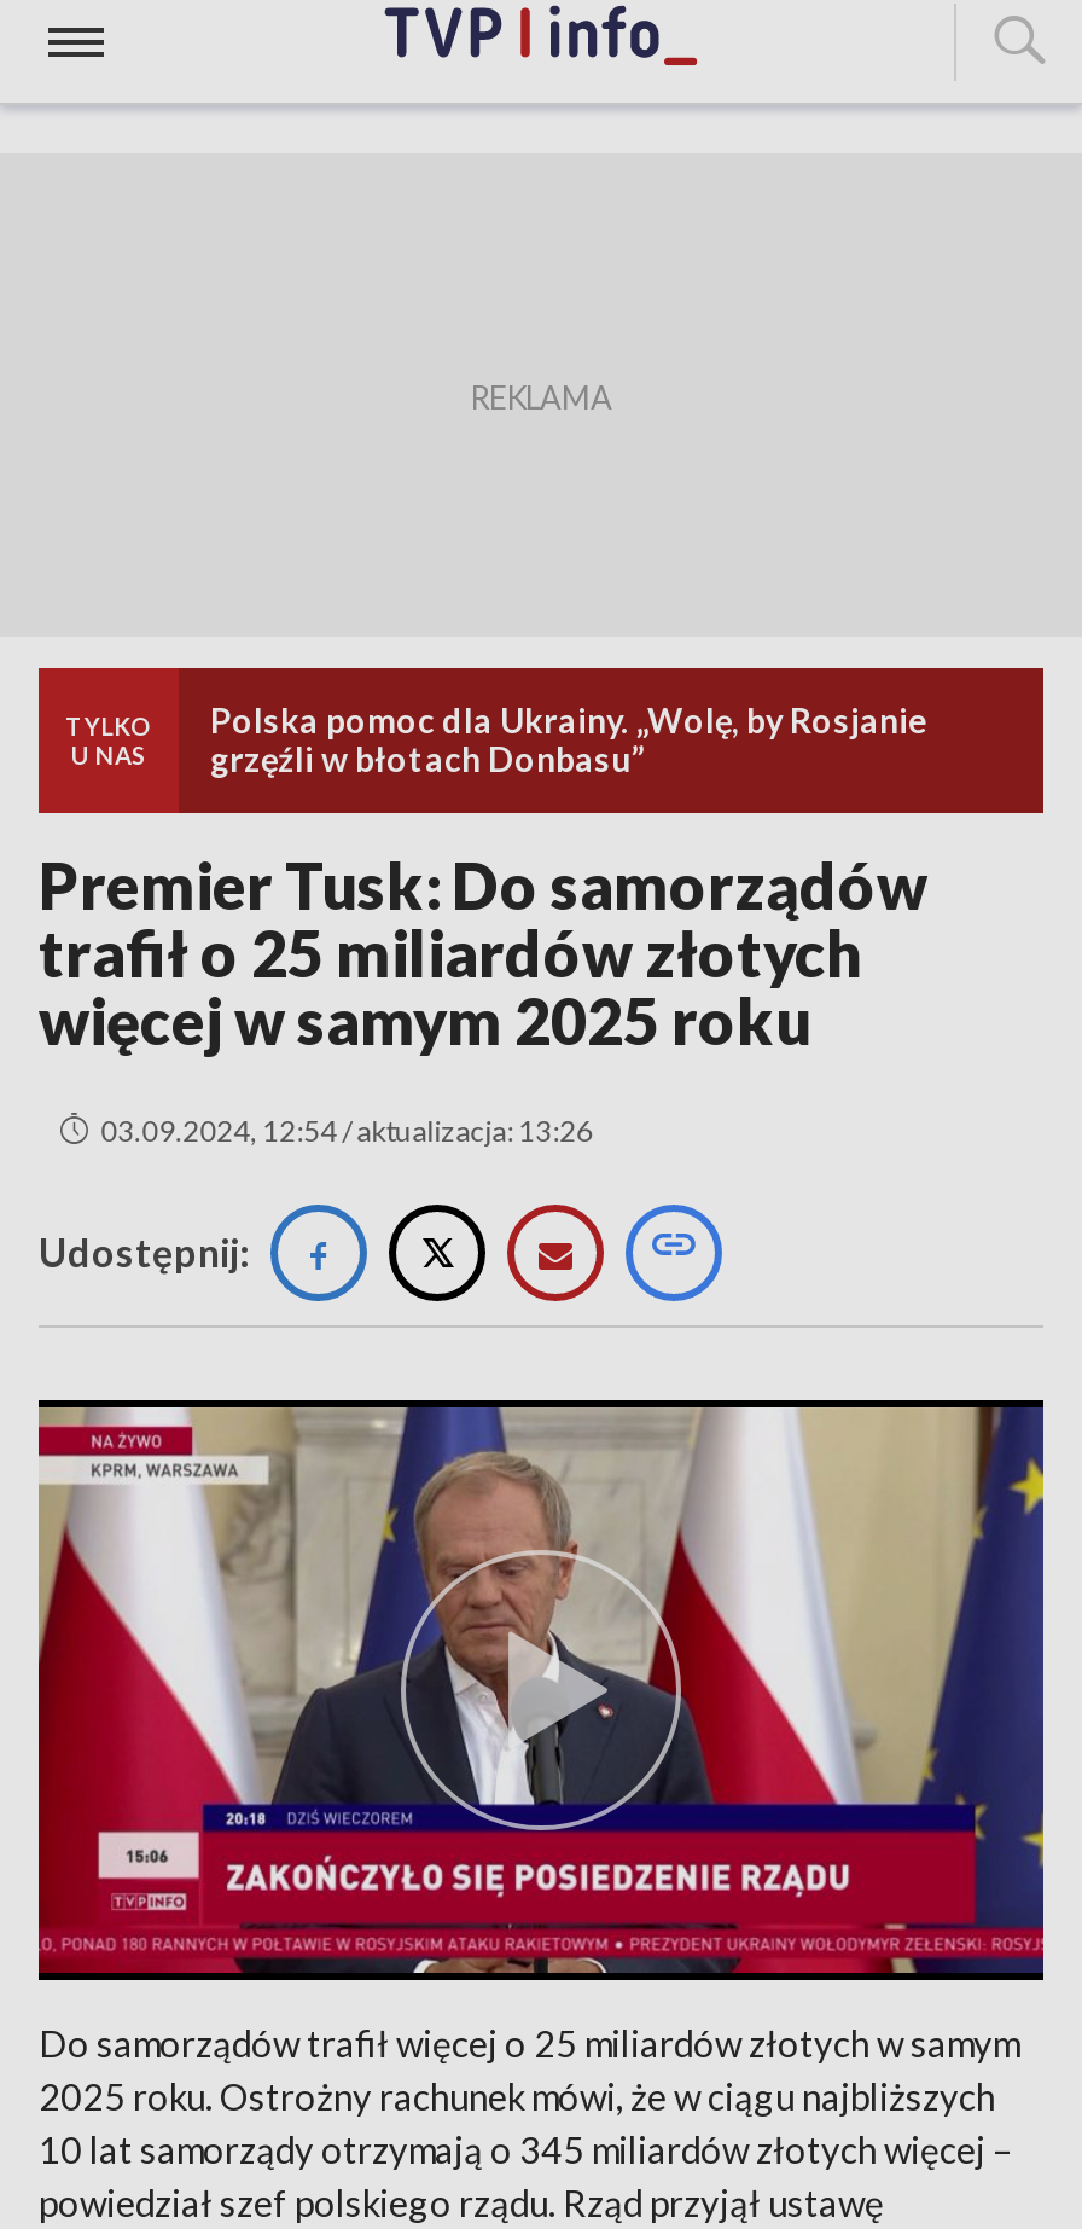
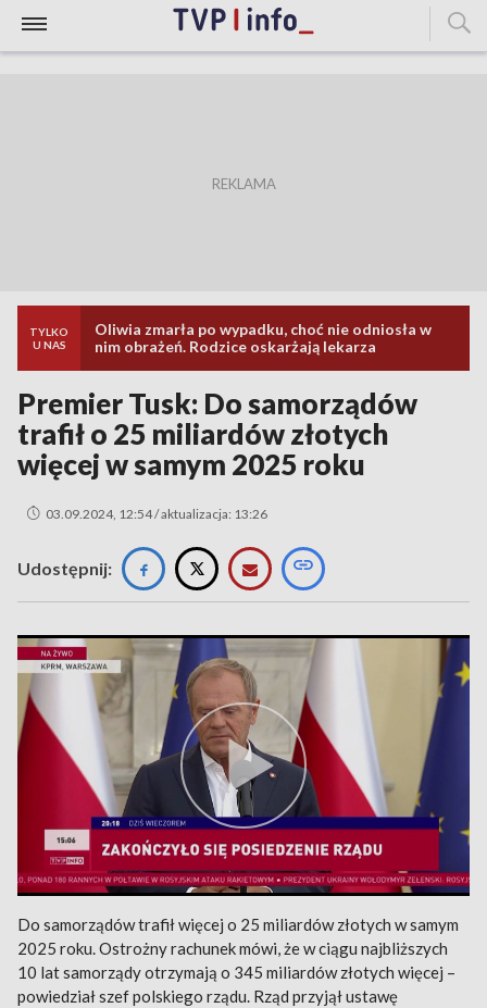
- Polska pomoc dla Ukrainy. „Wolę, by Rosjanie
- grzęźli w błotach Donbasu”
+ Oliwia zmarła po wypadku, choć nie odniosła w
+ nim obrażeń. Rodzice oskarżają lekarza
